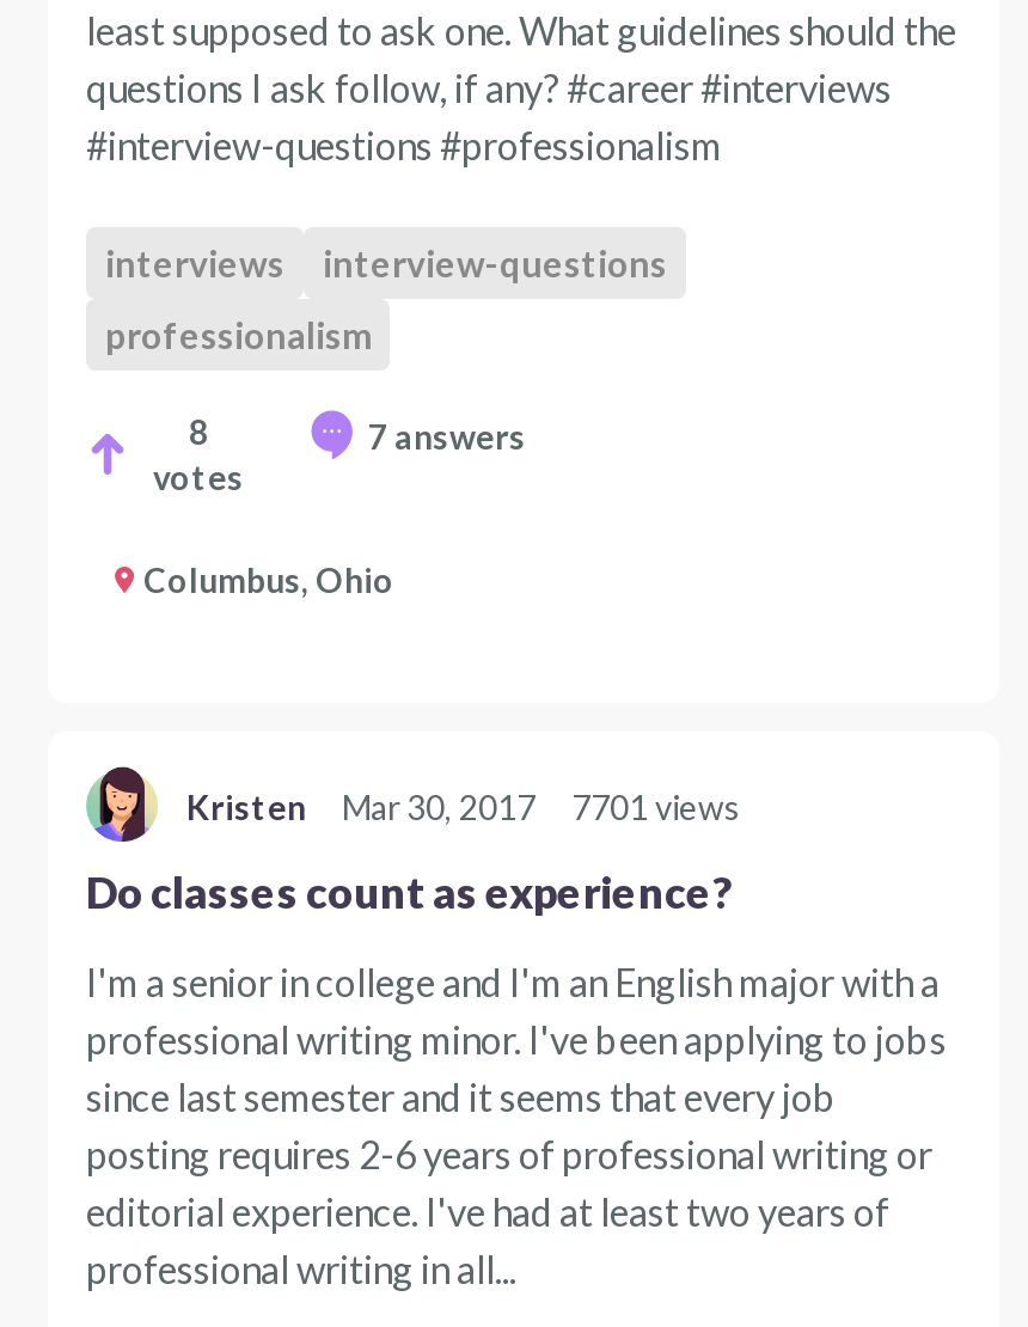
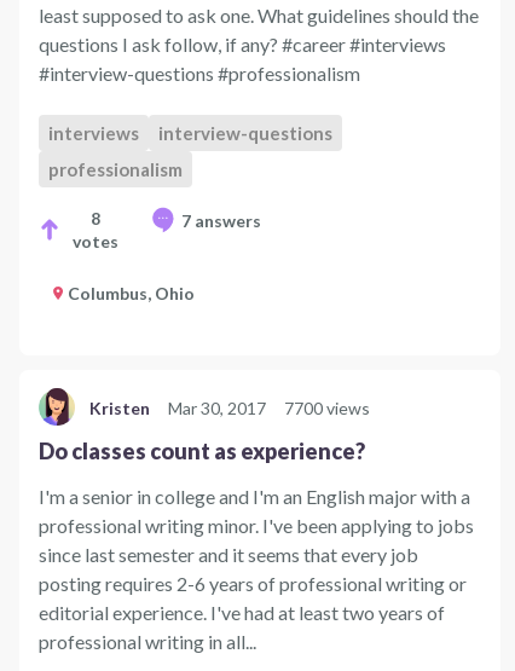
- Kristen Mar 30, 2017 7701 views
+ Kristen Mar 30, 2017 7700 views
